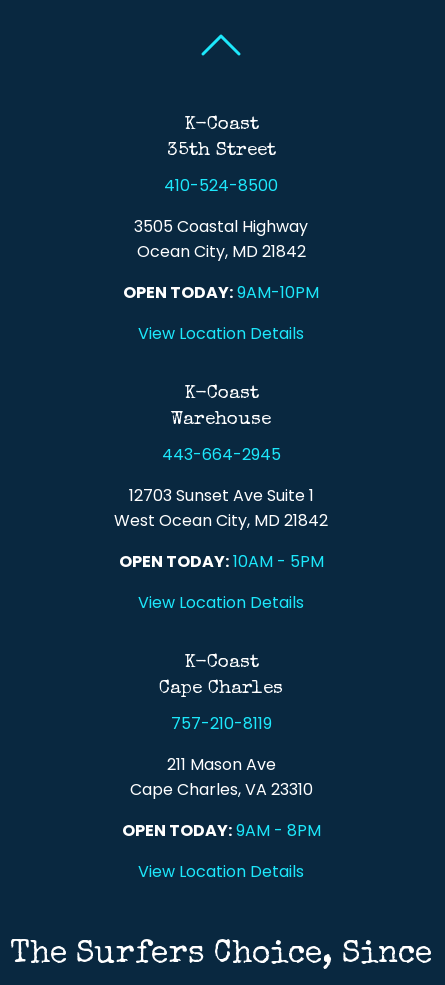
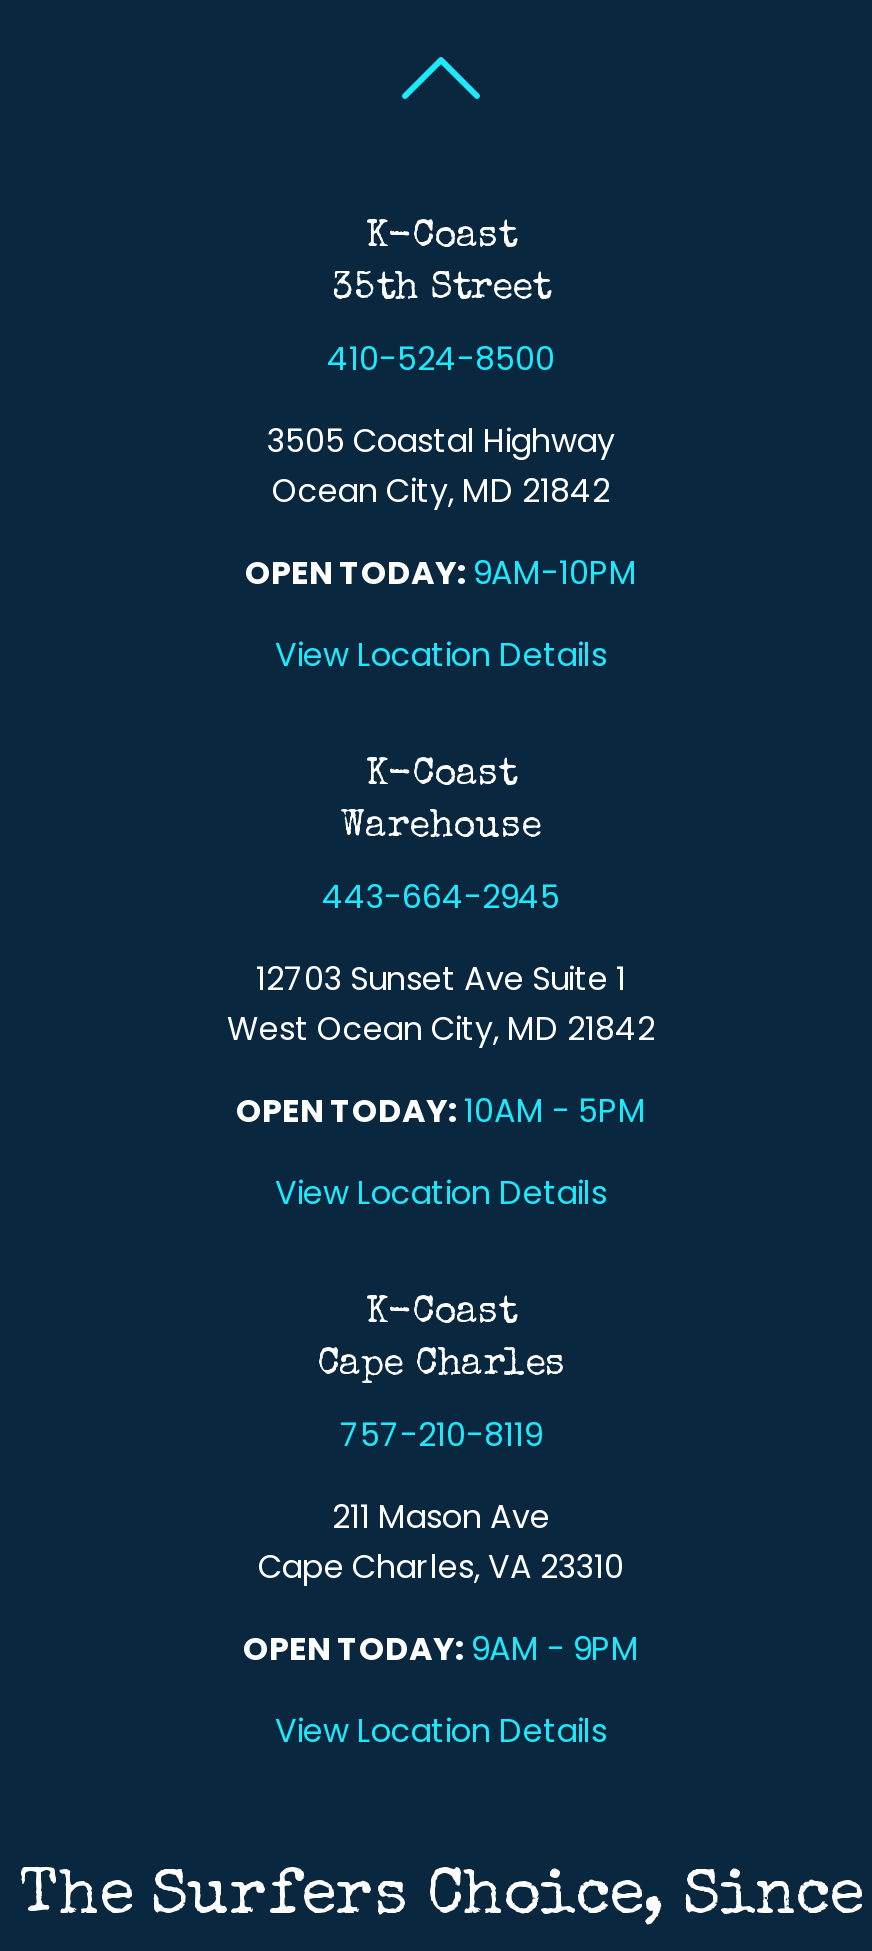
- OPEN TODAY: 9AM - 8PM
+ OPEN TODAY: 9AM - 9PM
